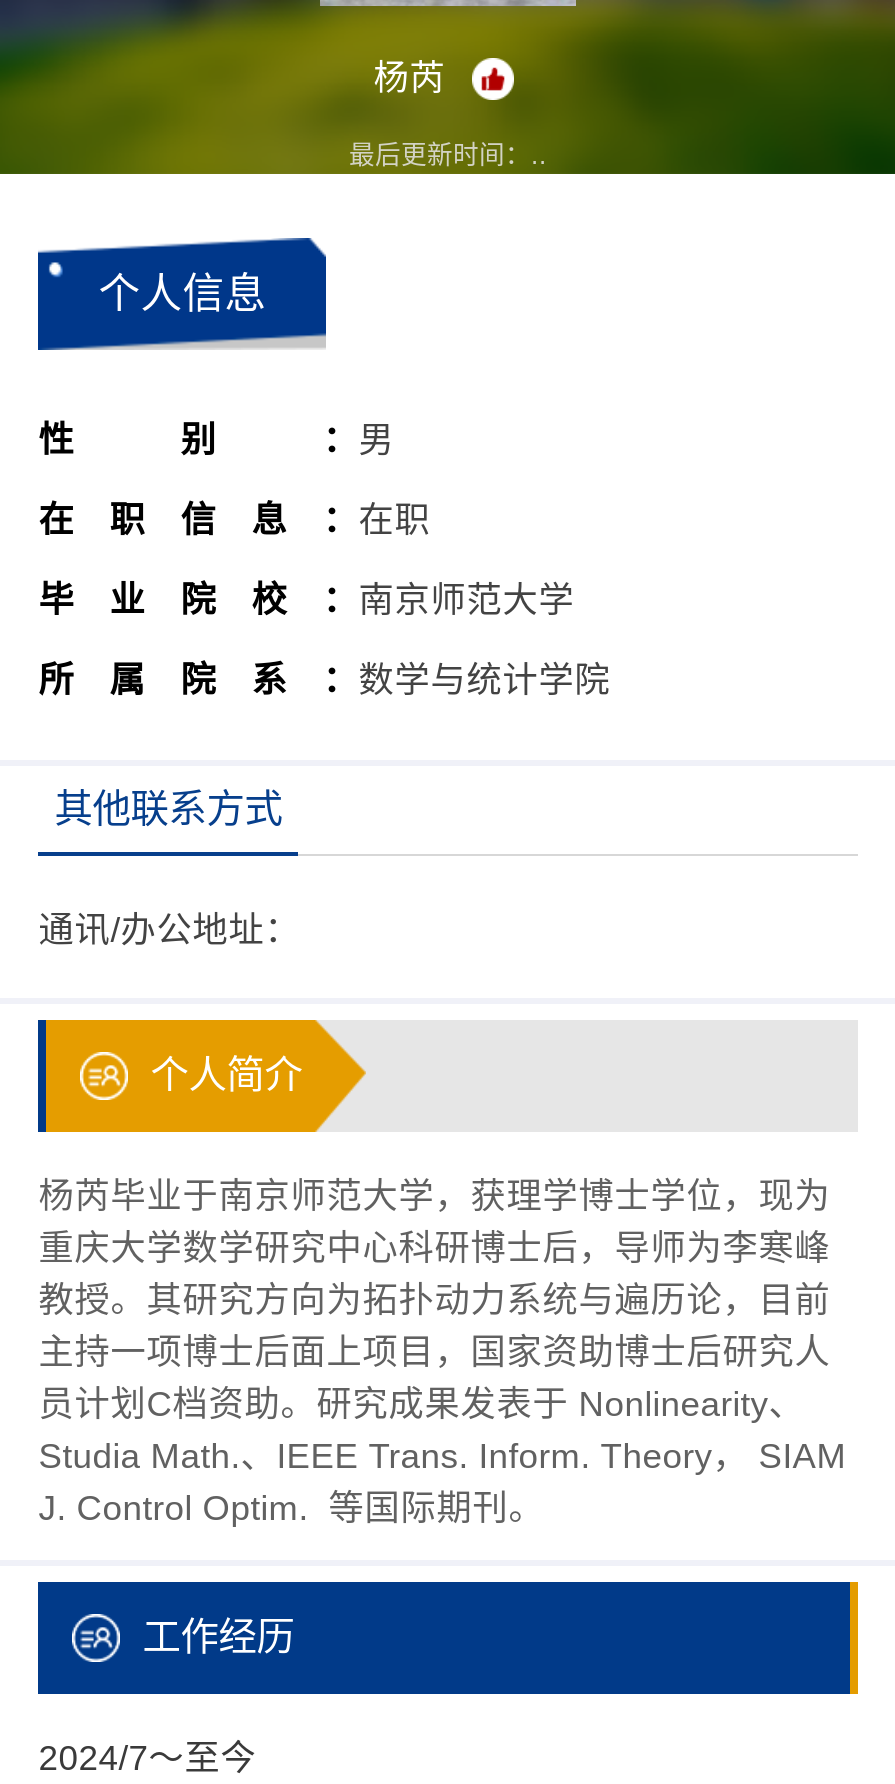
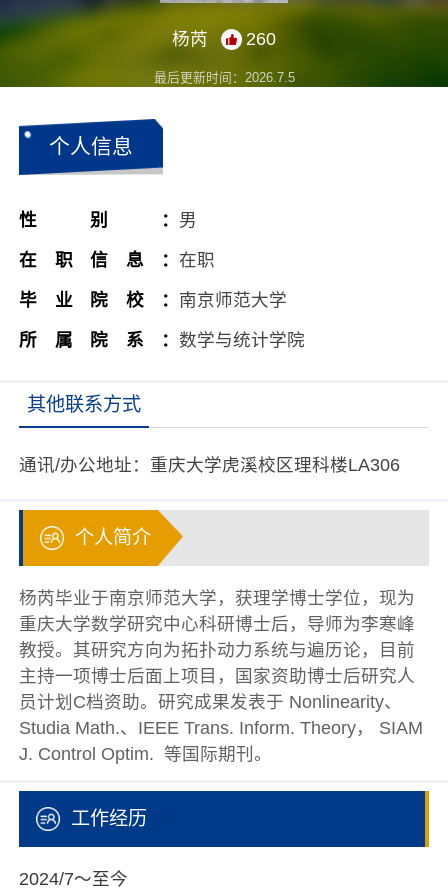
- 最后更新时间：..
+ 260
+ 最后更新时间：2026. 7. 5

- 通讯/办公地址：
+ 通讯/办公地址：重庆大学虎溪校区理科楼LA306
